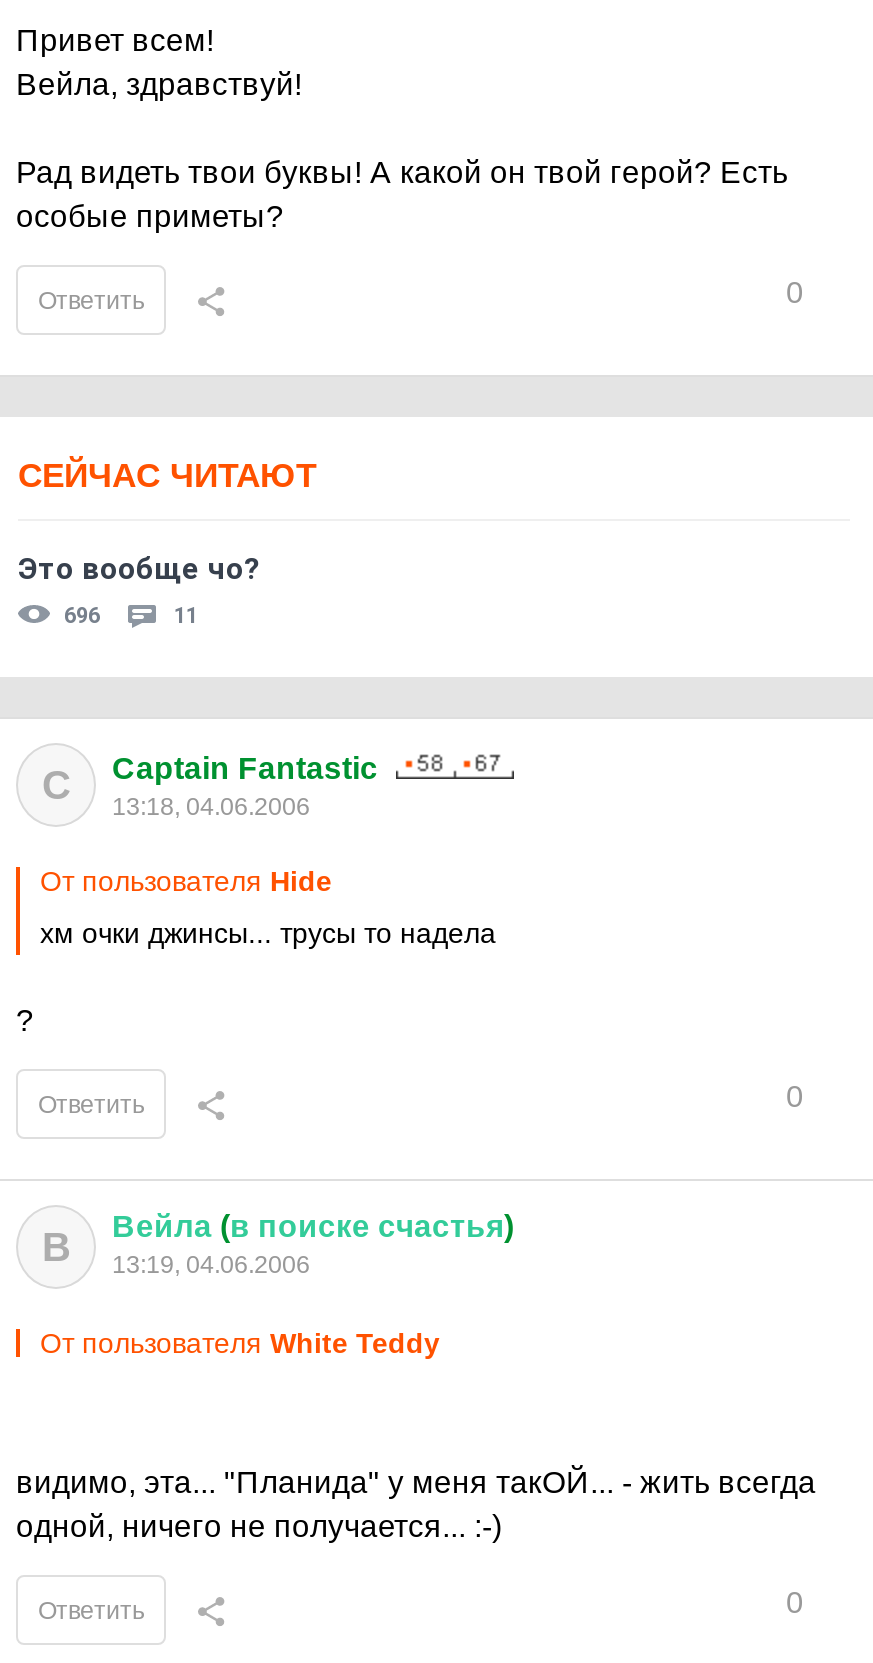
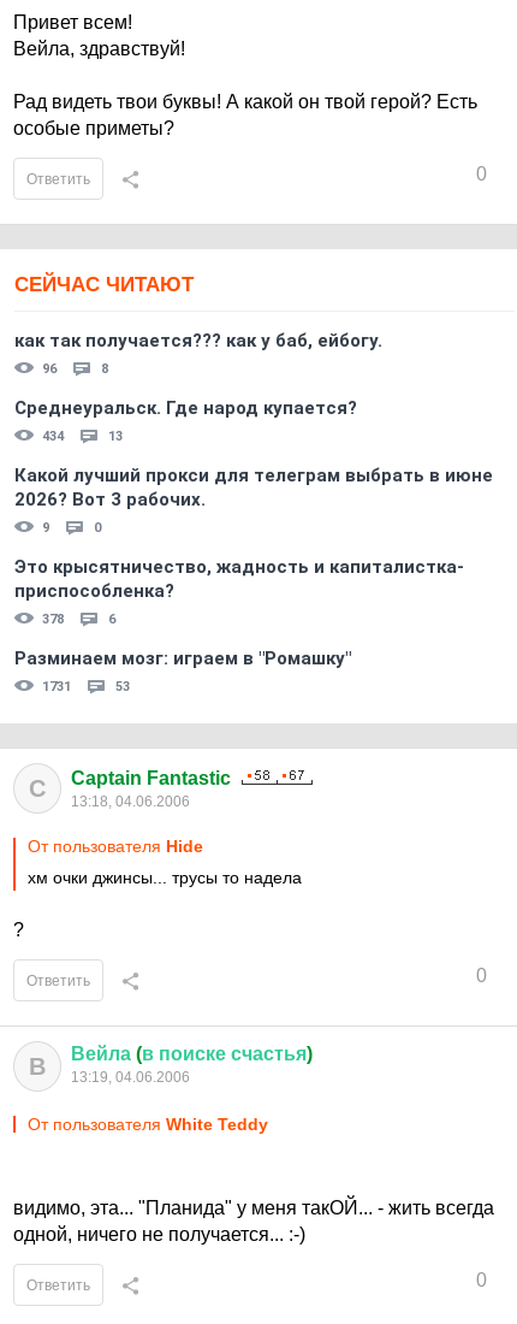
- Это вообще чо?
- 696
- 11
+ как так получается??? как у баб, ейбогу.
+ 96
+ 8
+ Среднеуральск. Где народ купается?
+ 434
+ 13
+ Какой лучший прокси для телеграм выбрать в июне
+ 2026? Вот 3 рабочих.
+ 9
+ 0
+ Это крысятничество, жадность и капиталистка-
+ приспособленка?
+ 378
+ 6
+ Разминаем мозг: играем в "Ромашку"
+ 1731
+ 53
